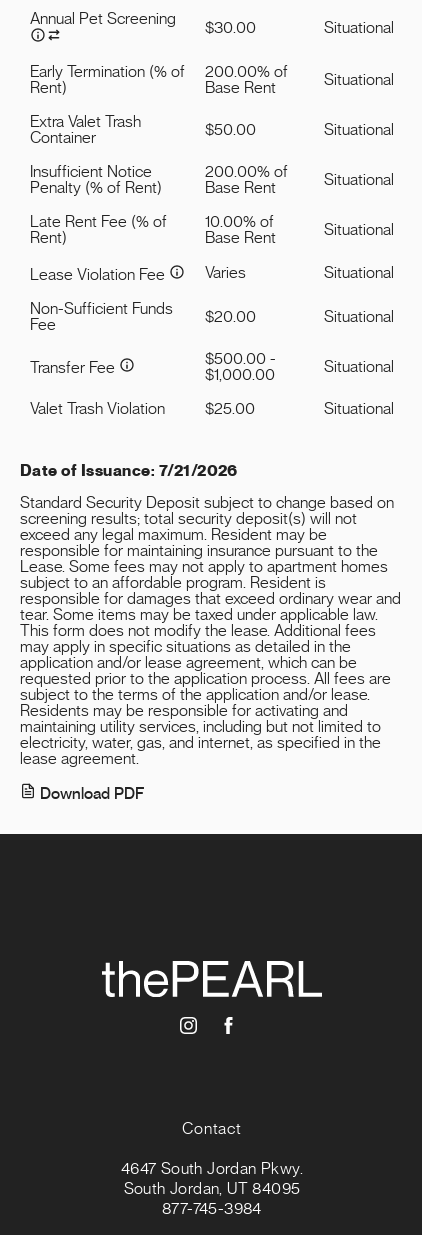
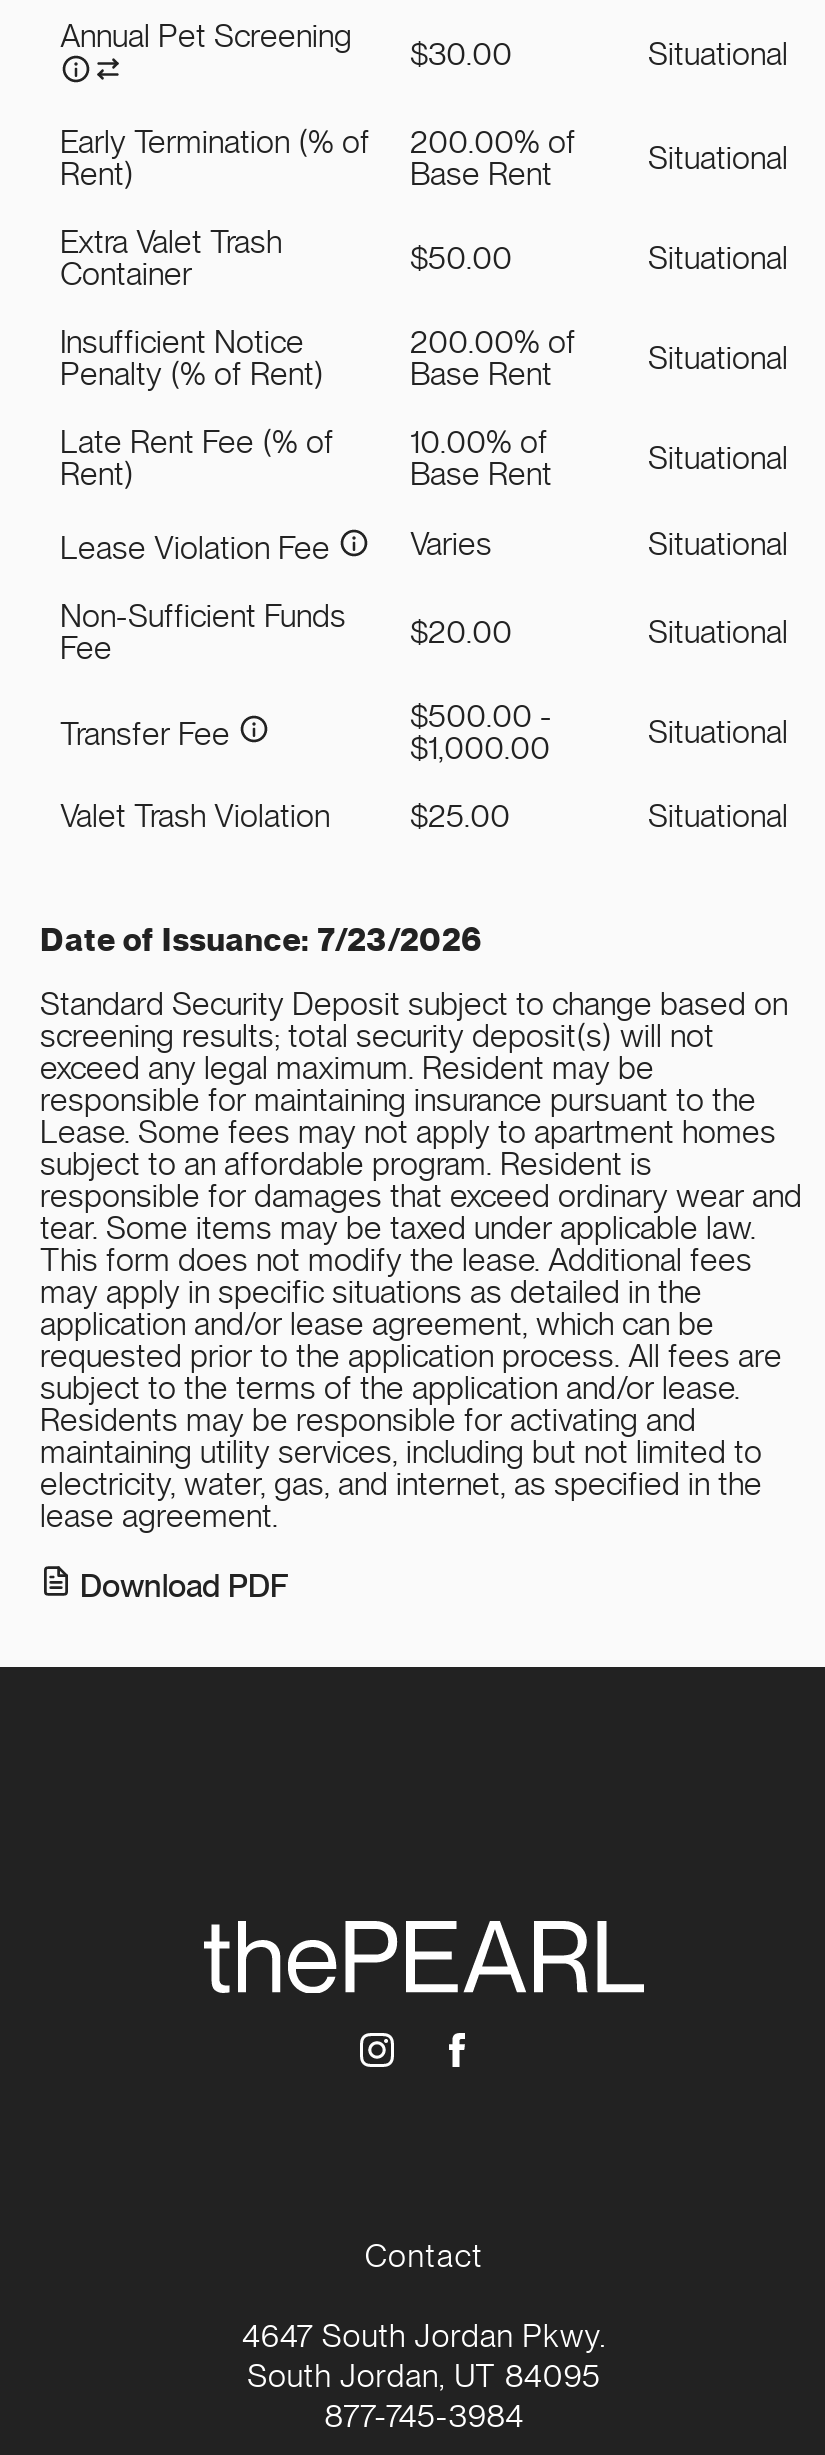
- Date of Issuance: 7/21/2026
+ Date of Issuance: 7/23/2026
